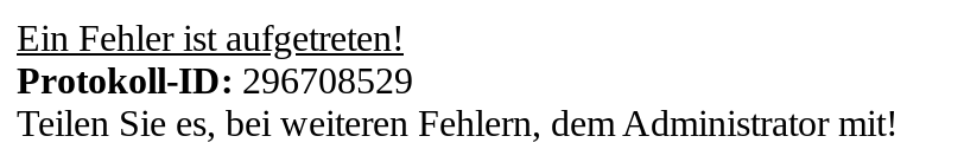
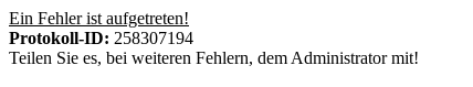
- Protokoll-ID: 296708529
+ Protokoll-ID: 258307194
